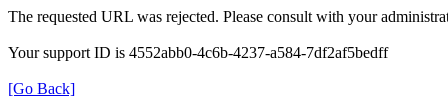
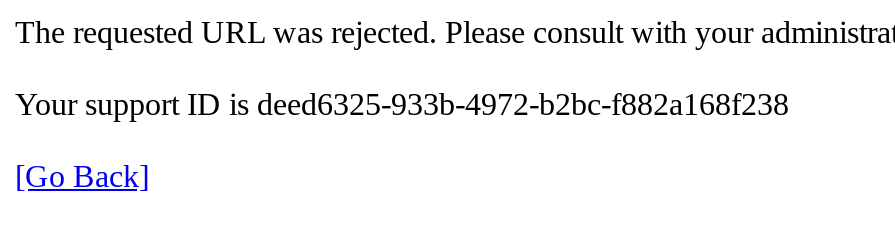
- Your support ID is 4552abb0-4c6b-4237-a584-7df2af5bedff
+ Your support ID is deed6325-933b-4972-b2bc-f882a168f238
